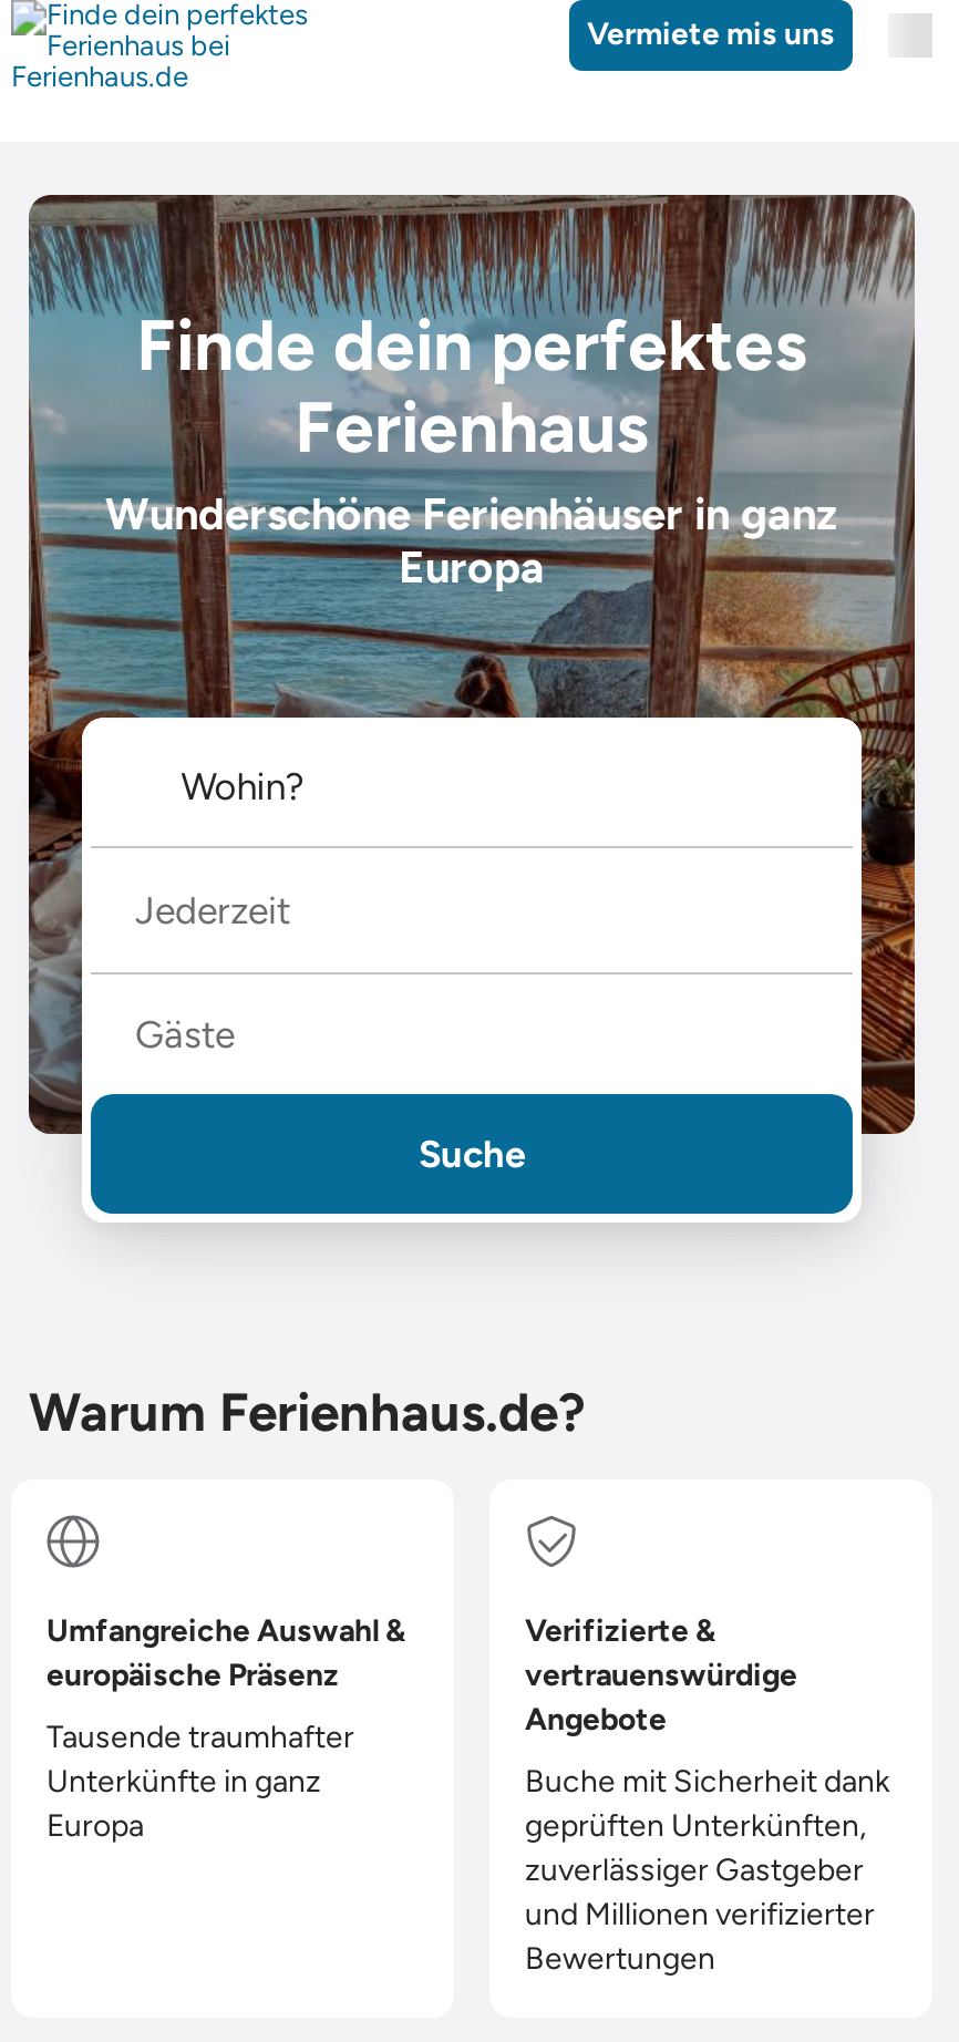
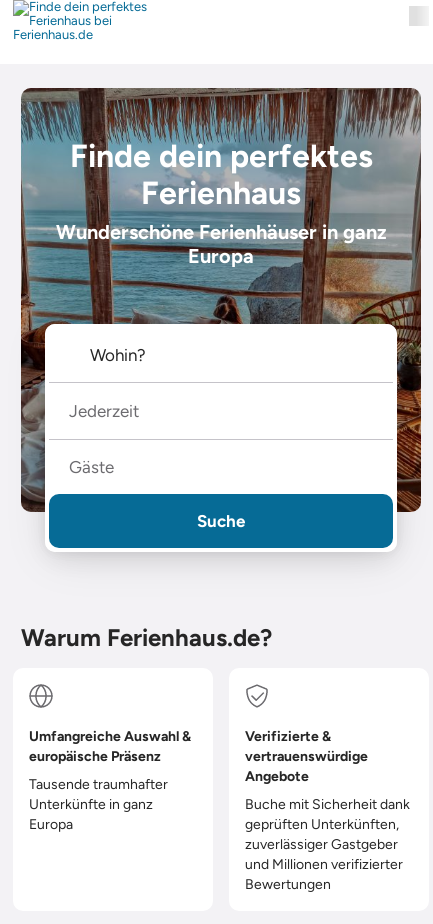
- Vermiete mis uns
